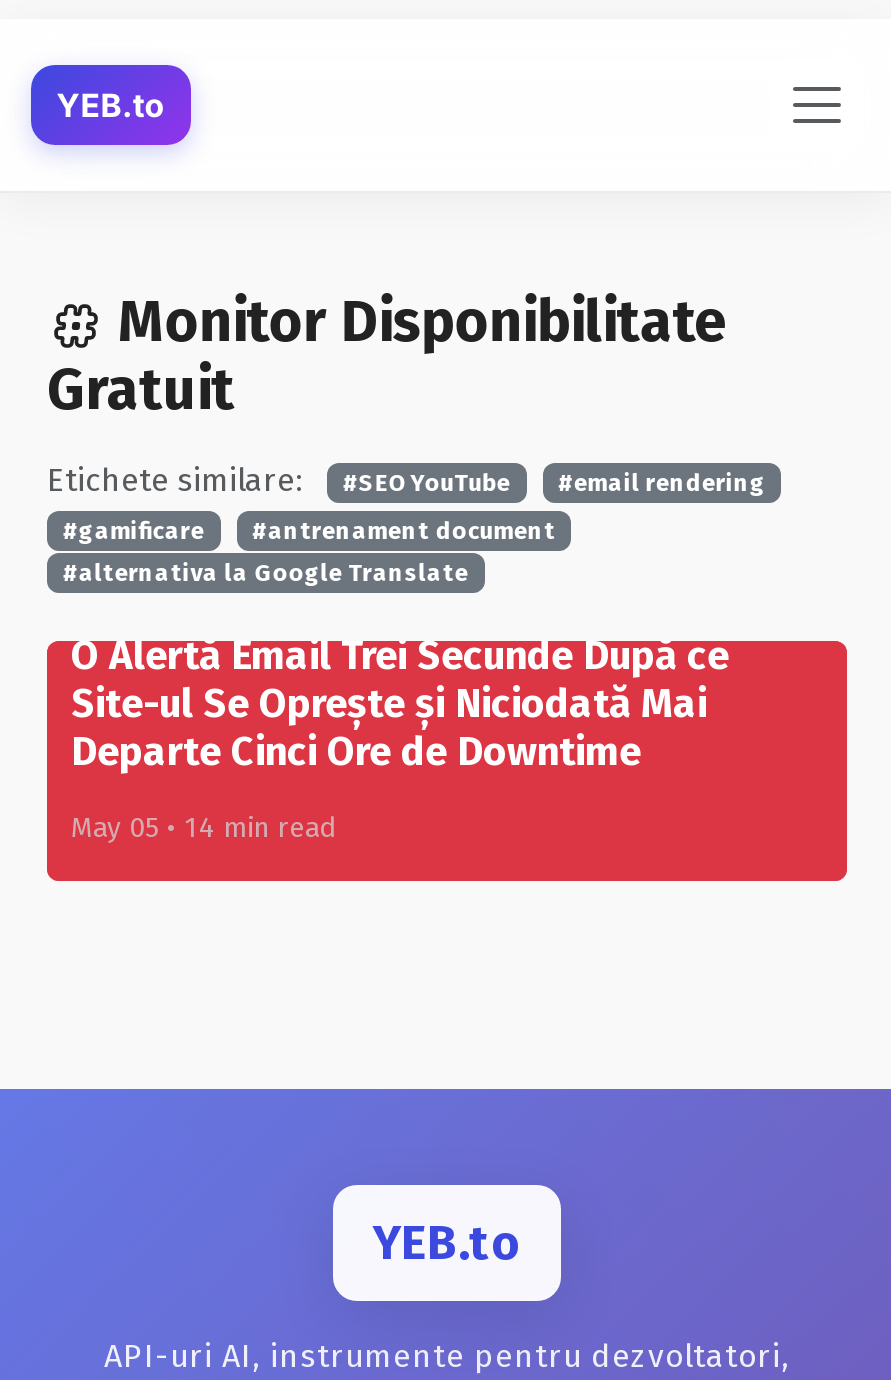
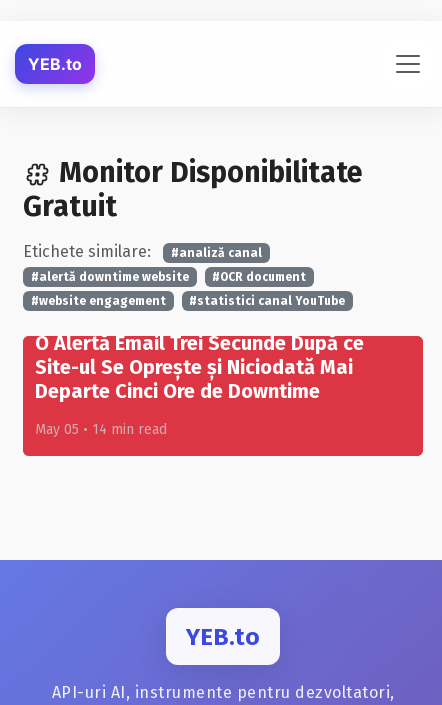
- #SEO YouTube
- #email rendering
+ #analiză canal

- #gamificare
- #antrenament document
+ #alertă downtime website
+ #OCR document

- #alternativa la Google Translate
+ #website engagement
+ #statistici canal YouTube
